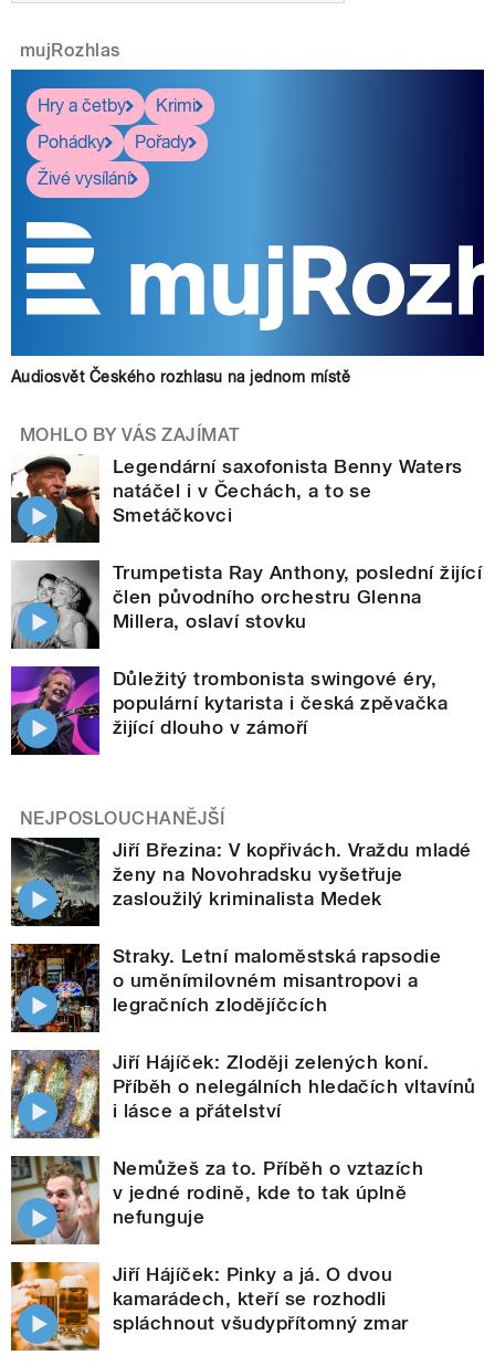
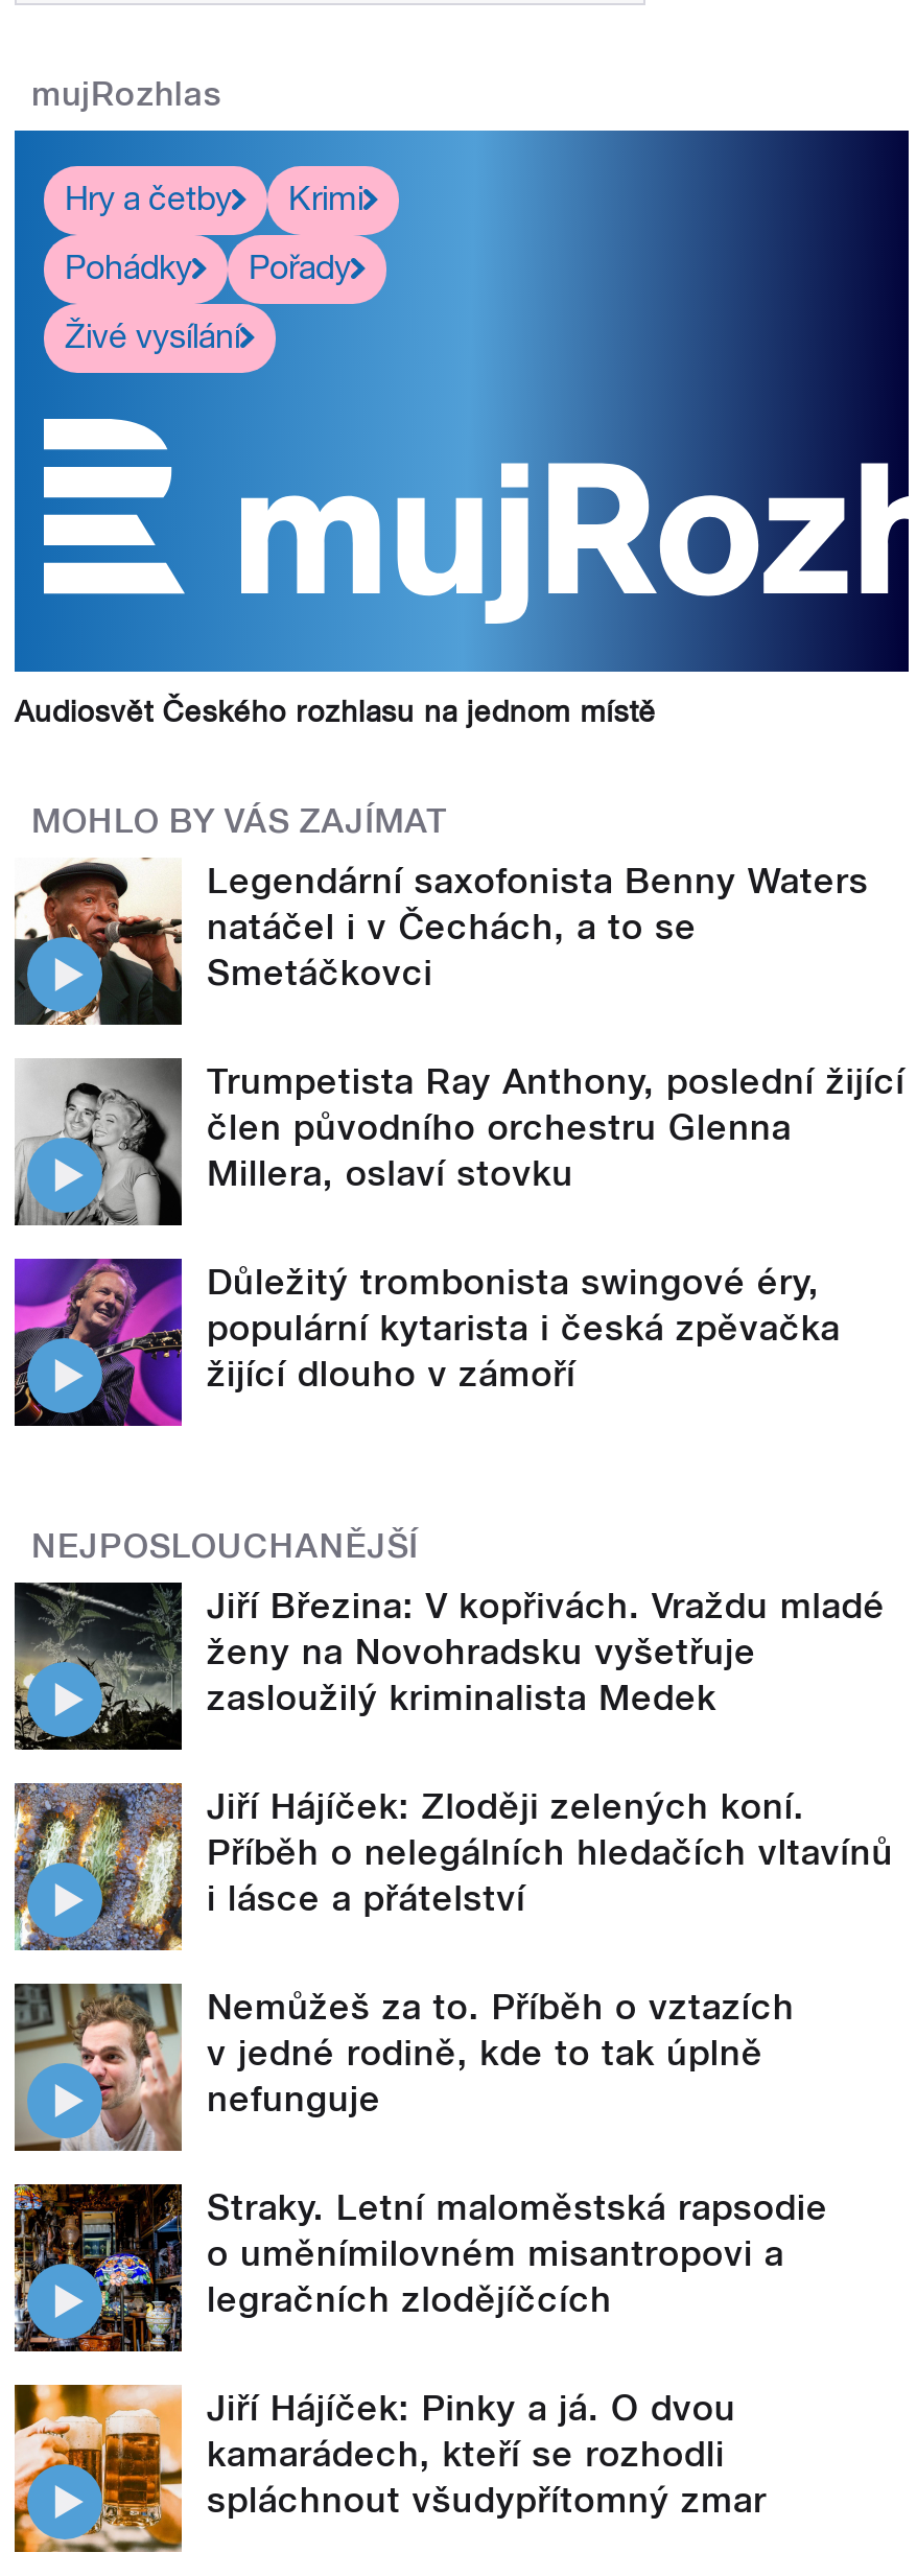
moved down: [image] | Straky. Letní maloměstská rapsodie | o uměnímilovném misantropovi a | legračních zlodějíčcích

moved up: [image] | Jiří Hájíček: Zloději zelených koní. | Příběh o nelegálních hledačích vltavínů | i lásce a přátelství | Nemůžeš za to. Příběh o vztazích | v jedné rodině, kde to tak úplně | nefunguje
